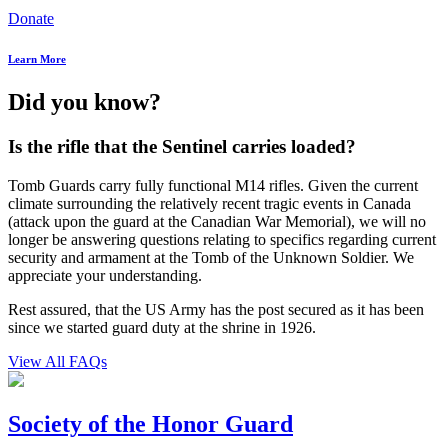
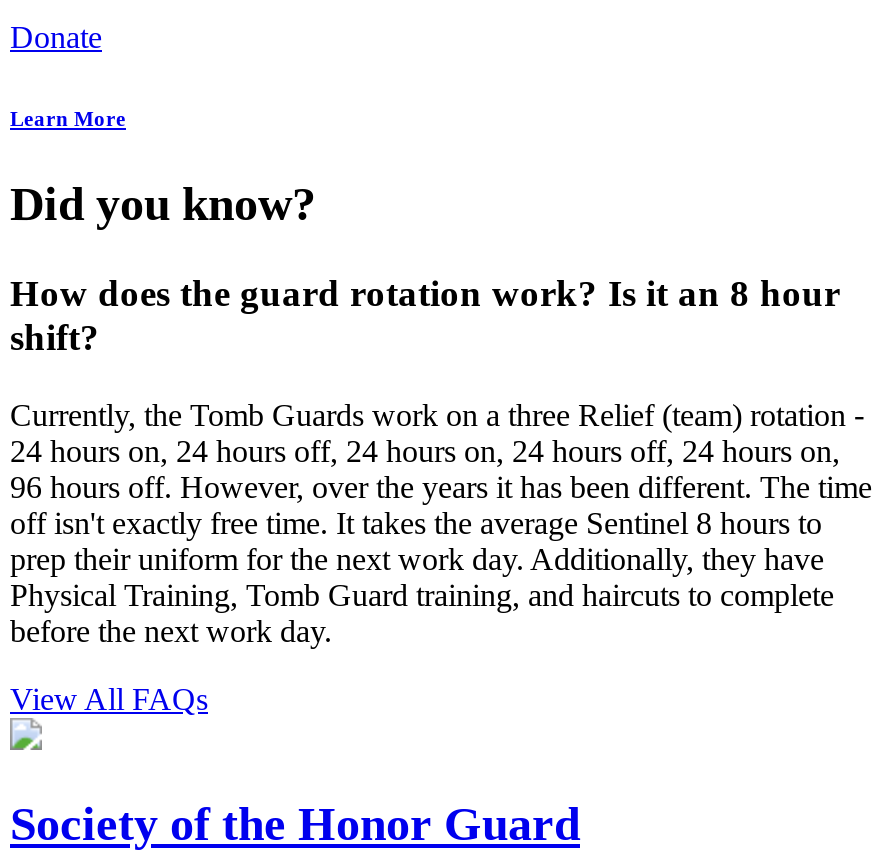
- Is the rifle that the Sentinel carries loaded?
- Tomb Guards carry fully functional M14 rifles. Given the current
- climate surrounding the relatively recent tragic events in Canada
- (attack upon the guard at the Canadian War Memorial), we will no
- longer be answering questions relating to specifics regarding current
- security and armament at the Tomb of the Unknown Soldier. We
- appreciate your understanding.
- Rest assured, that the US Army has the post secured as it has been
- since we started guard duty at the shrine in 1926.
+ How does the guard rotation work? Is it an 8 hour
+ shift?
+ Currently, the Tomb Guards work on a three Relief (team) rotation -
+ 24 hours on, 24 hours off, 24 hours on, 24 hours off, 24 hours on,
+ 96 hours off. However, over the years it has been different. The time
+ off isn't exactly free time. It takes the average Sentinel 8 hours to
+ prep their uniform for the next work day. Additionally, they have
+ Physical Training, Tomb Guard training, and haircuts to complete
+ before the next work day.
